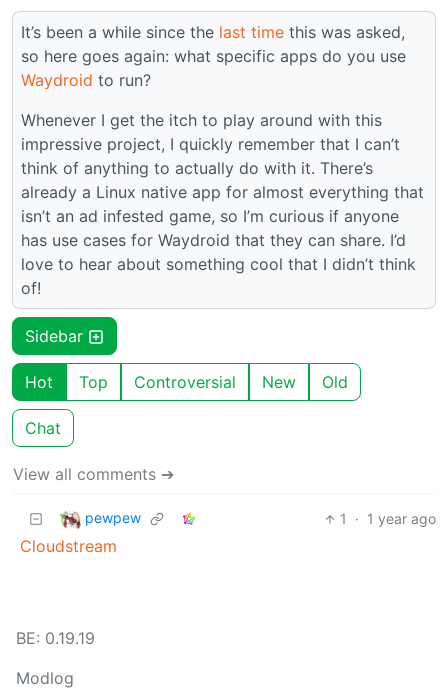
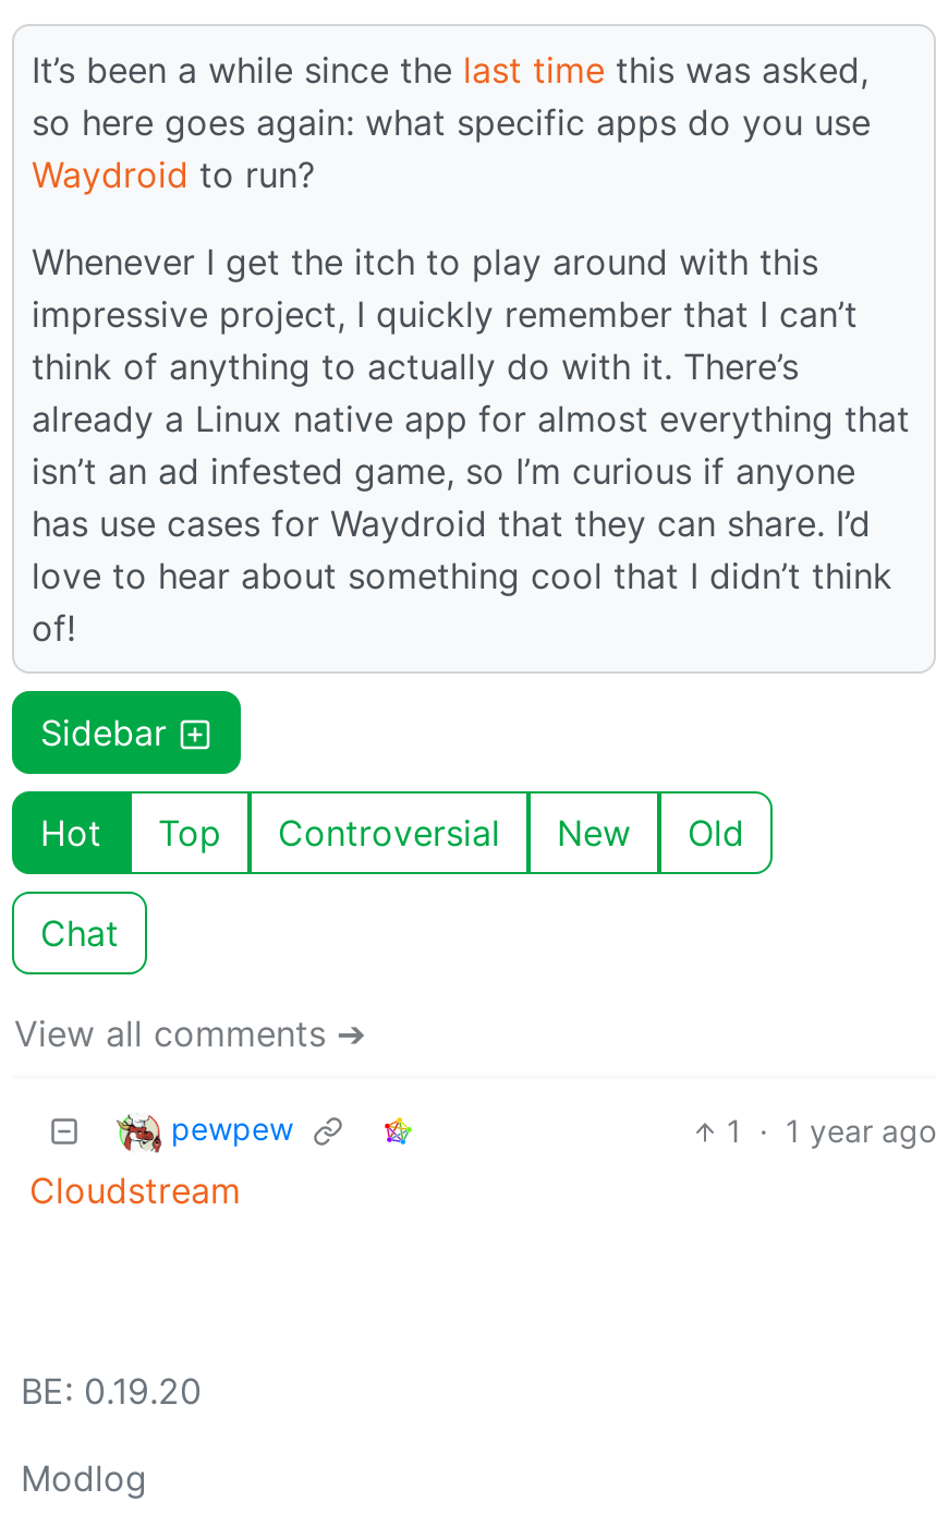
- BE: 0.19.19
+ BE: 0.19.20
